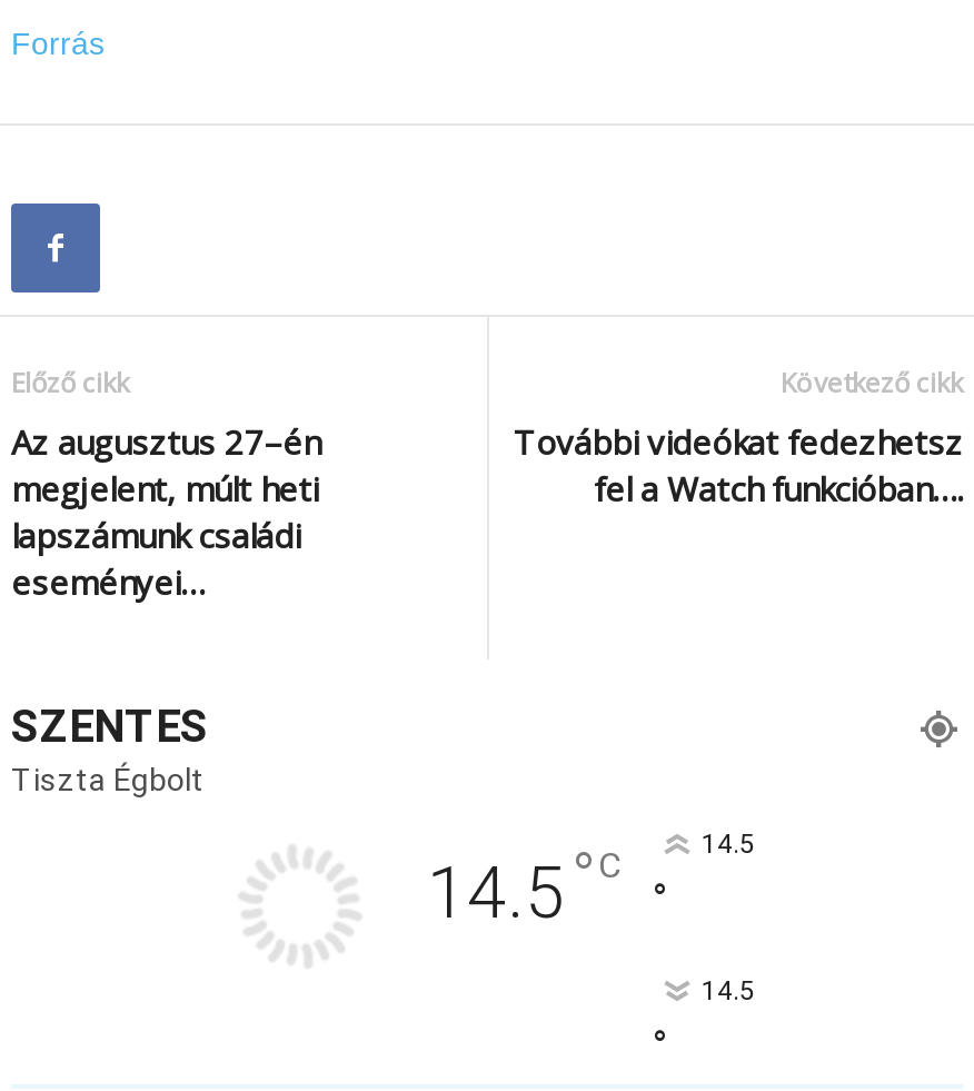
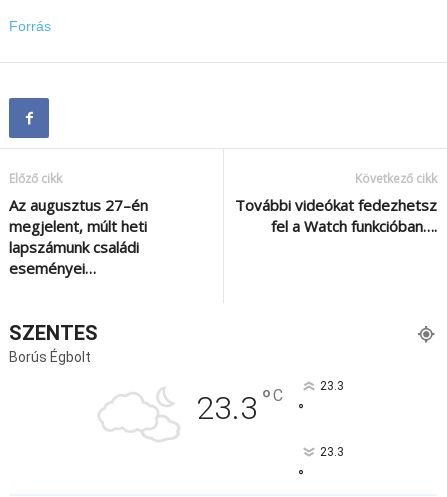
- Tiszta Égbolt
+ Borús Égbolt

- 14.5 °C
+ 23.3 °C

- 14.5
+ 23.3

- 14.5
+ 23.3
